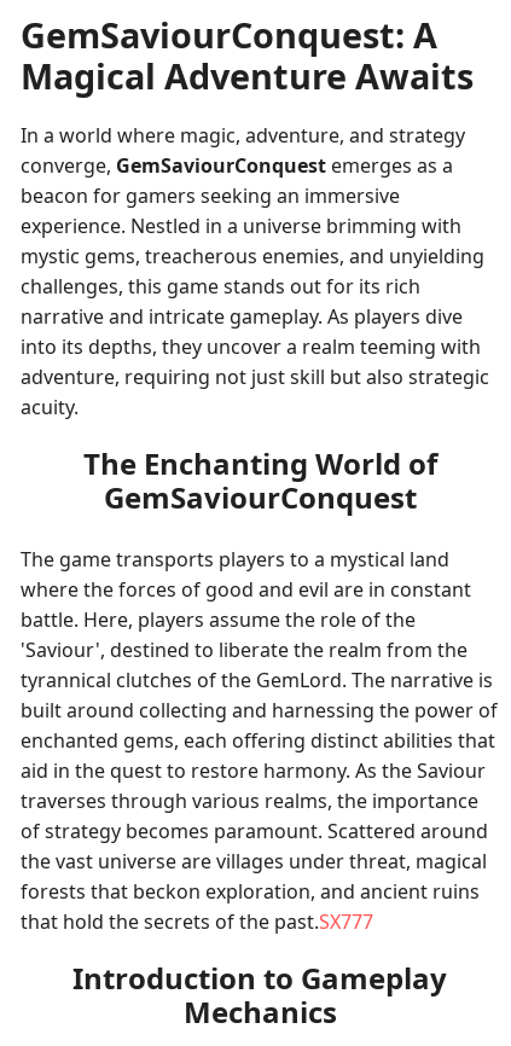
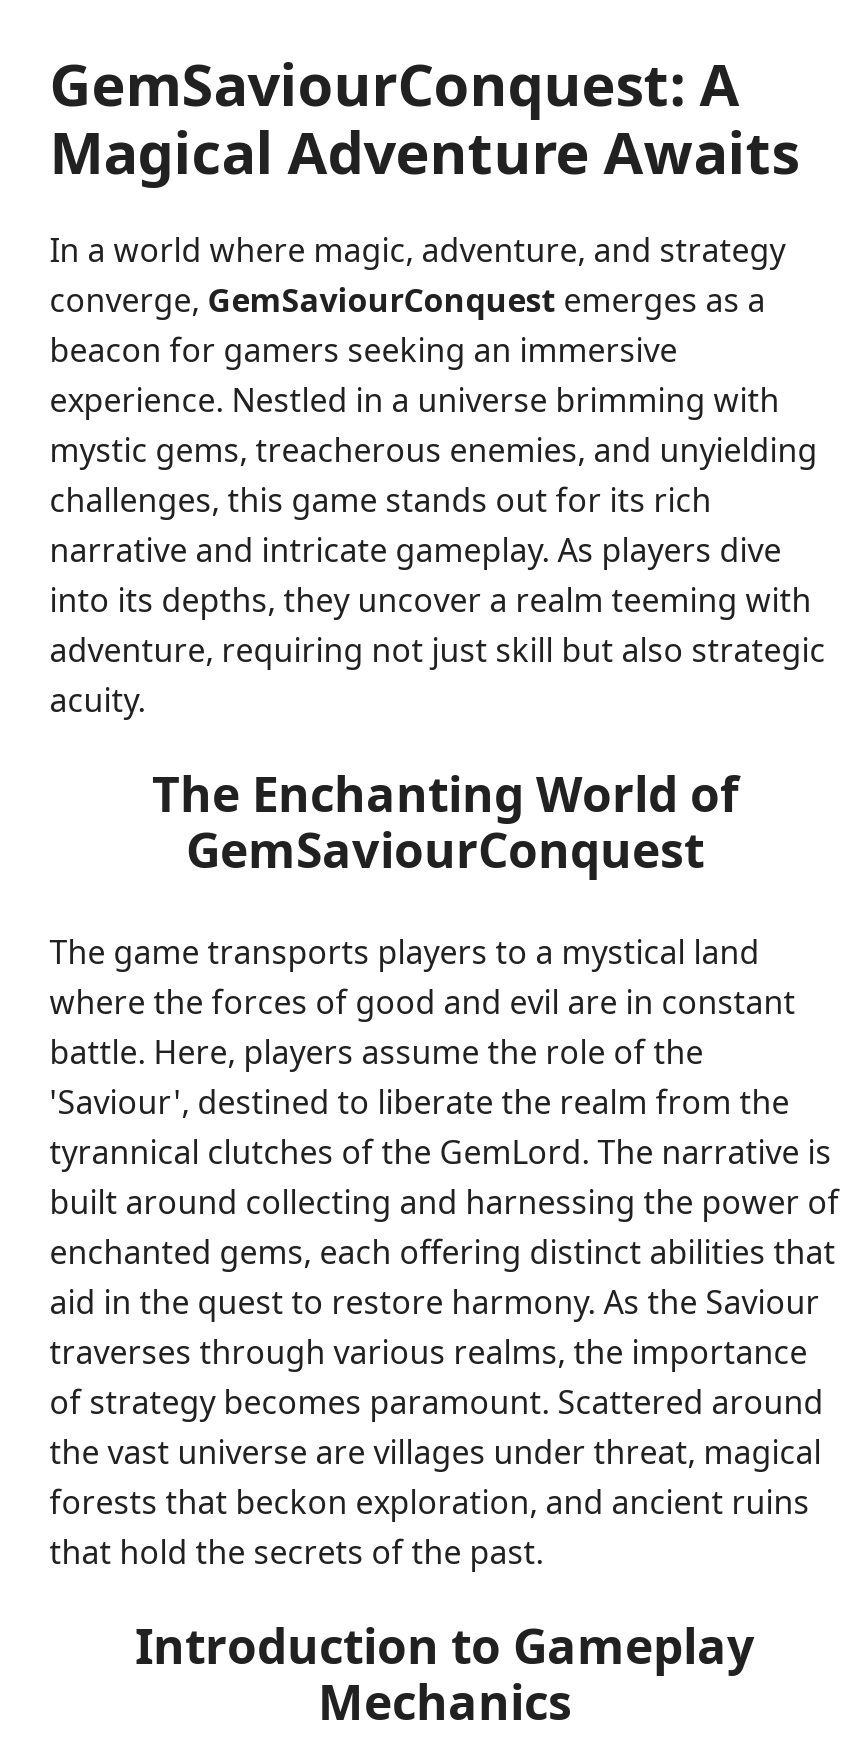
- that hold the secrets of the past.SX777
+ that hold the secrets of the past.
